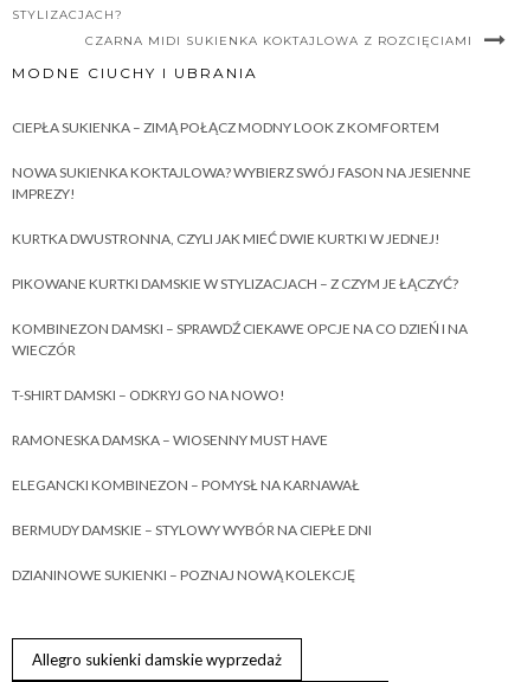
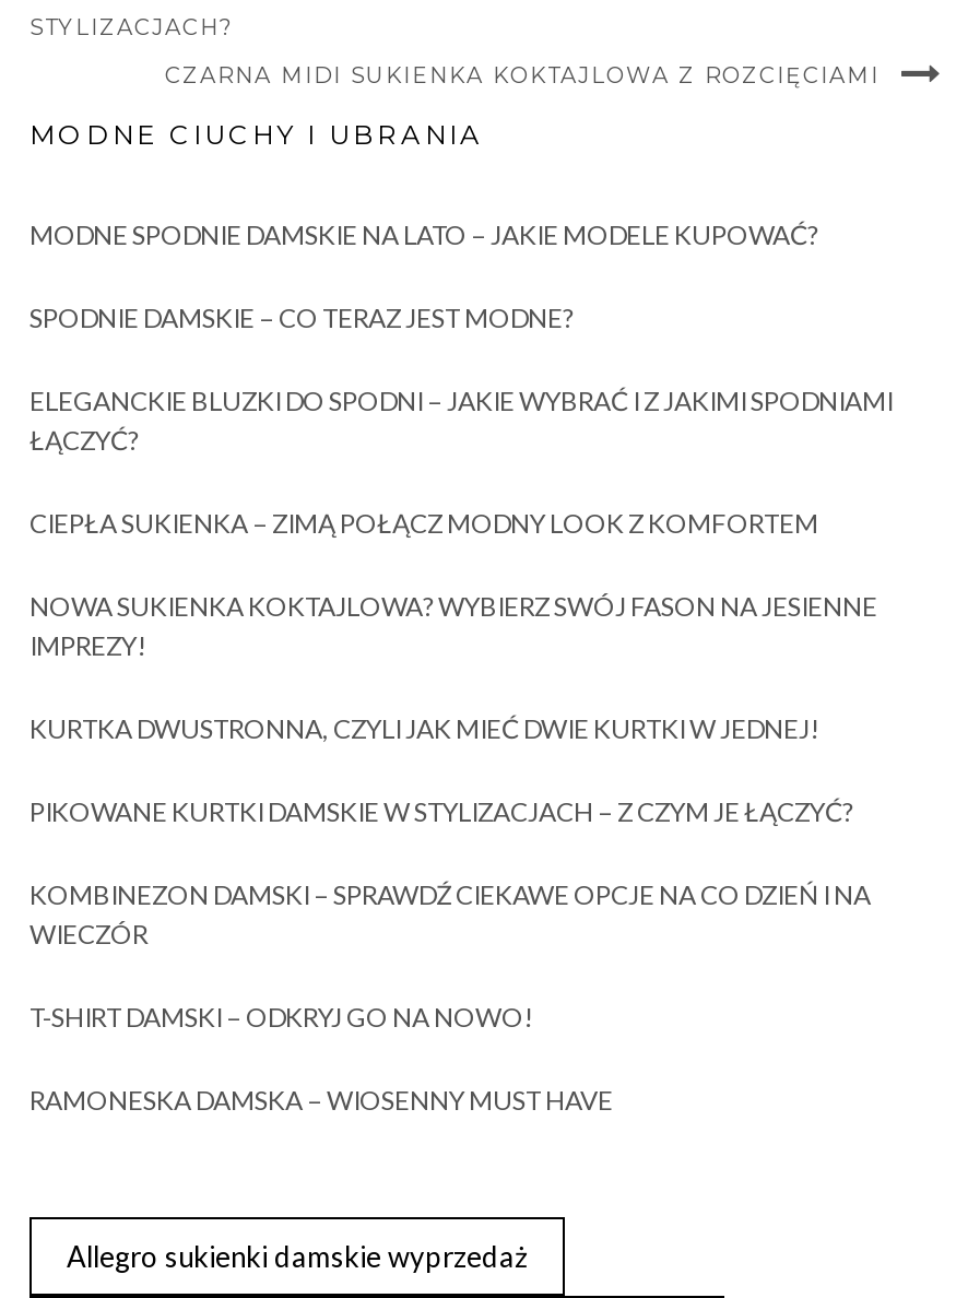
+ MODNE SPODNIE DAMSKIE NA LATO – JAKIE MODELE KUPOWAĆ?
+ SPODNIE DAMSKIE – CO TERAZ JEST MODNE?
+ ELEGANCKIE BLUZKI DO SPODNI – JAKIE WYBRAĆ I Z JAKIMI SPODNIAMI
+ ŁĄCZYĆ?

moved down: CIEPŁA SUKIENKA – ZIMĄ POŁĄCZ MODNY LOOK Z KOMFORTEM | NOWA SUKIENKA KOKTAJLOWA? WYBIERZ SWÓJ FASON NA JESIENNE | IMPREZY! | ... | T-SHIRT DAMSKI – ODKRYJ GO NA NOWO! | RAMONESKA DAMSKA – WIOSENNY MUST HAVE

- ELEGANCKI KOMBINEZON – POMYSŁ NA KARNAWAŁ
- BERMUDY DAMSKIE – STYLOWY WYBÓR NA CIEPŁE DNI
- DZIANINOWE SUKIENKI – POZNAJ NOWĄ KOLEKCJĘ
